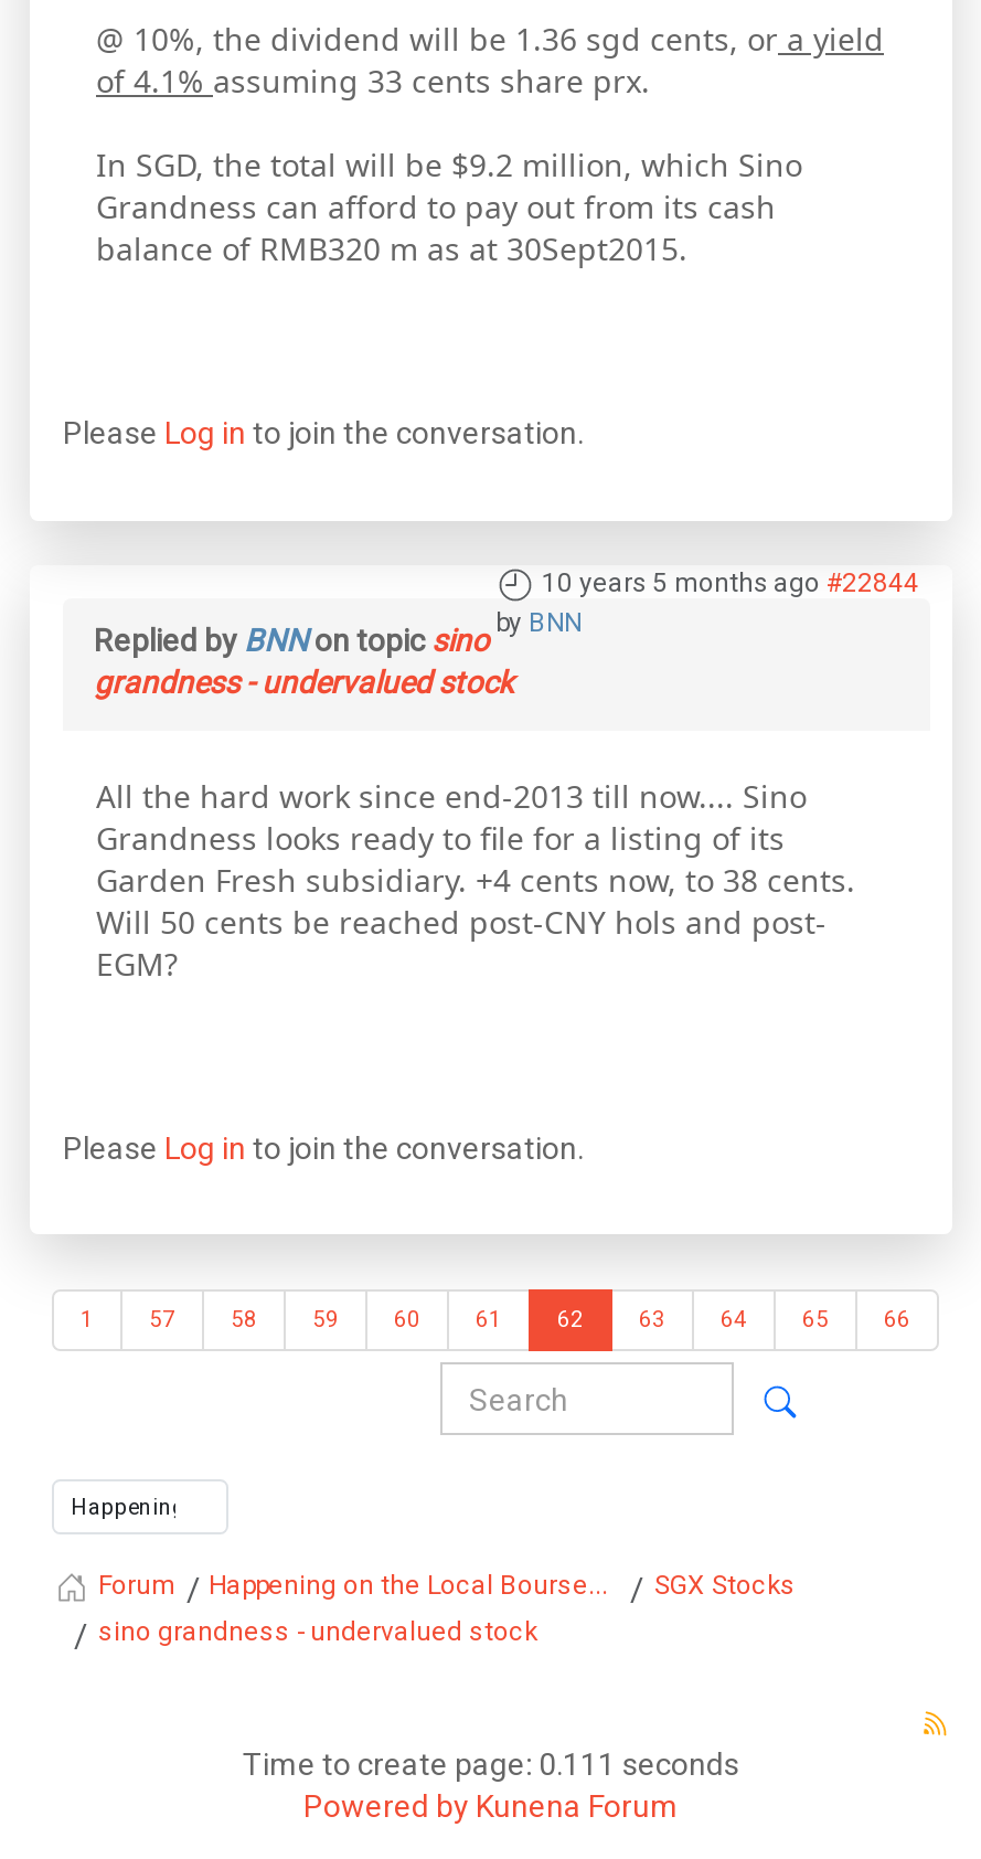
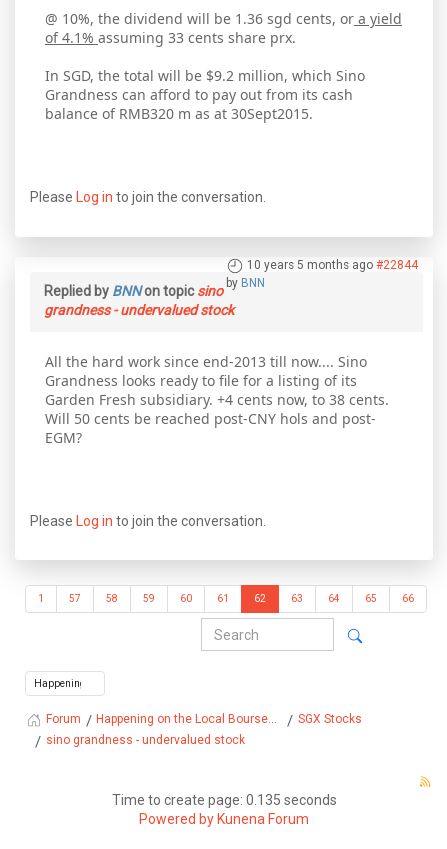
- Time to create page: 0.111 seconds
+ Time to create page: 0.135 seconds
